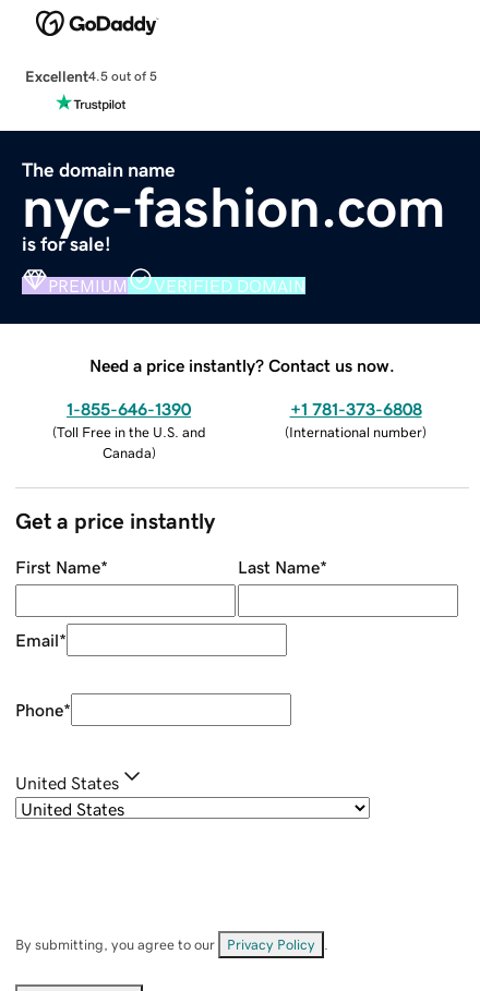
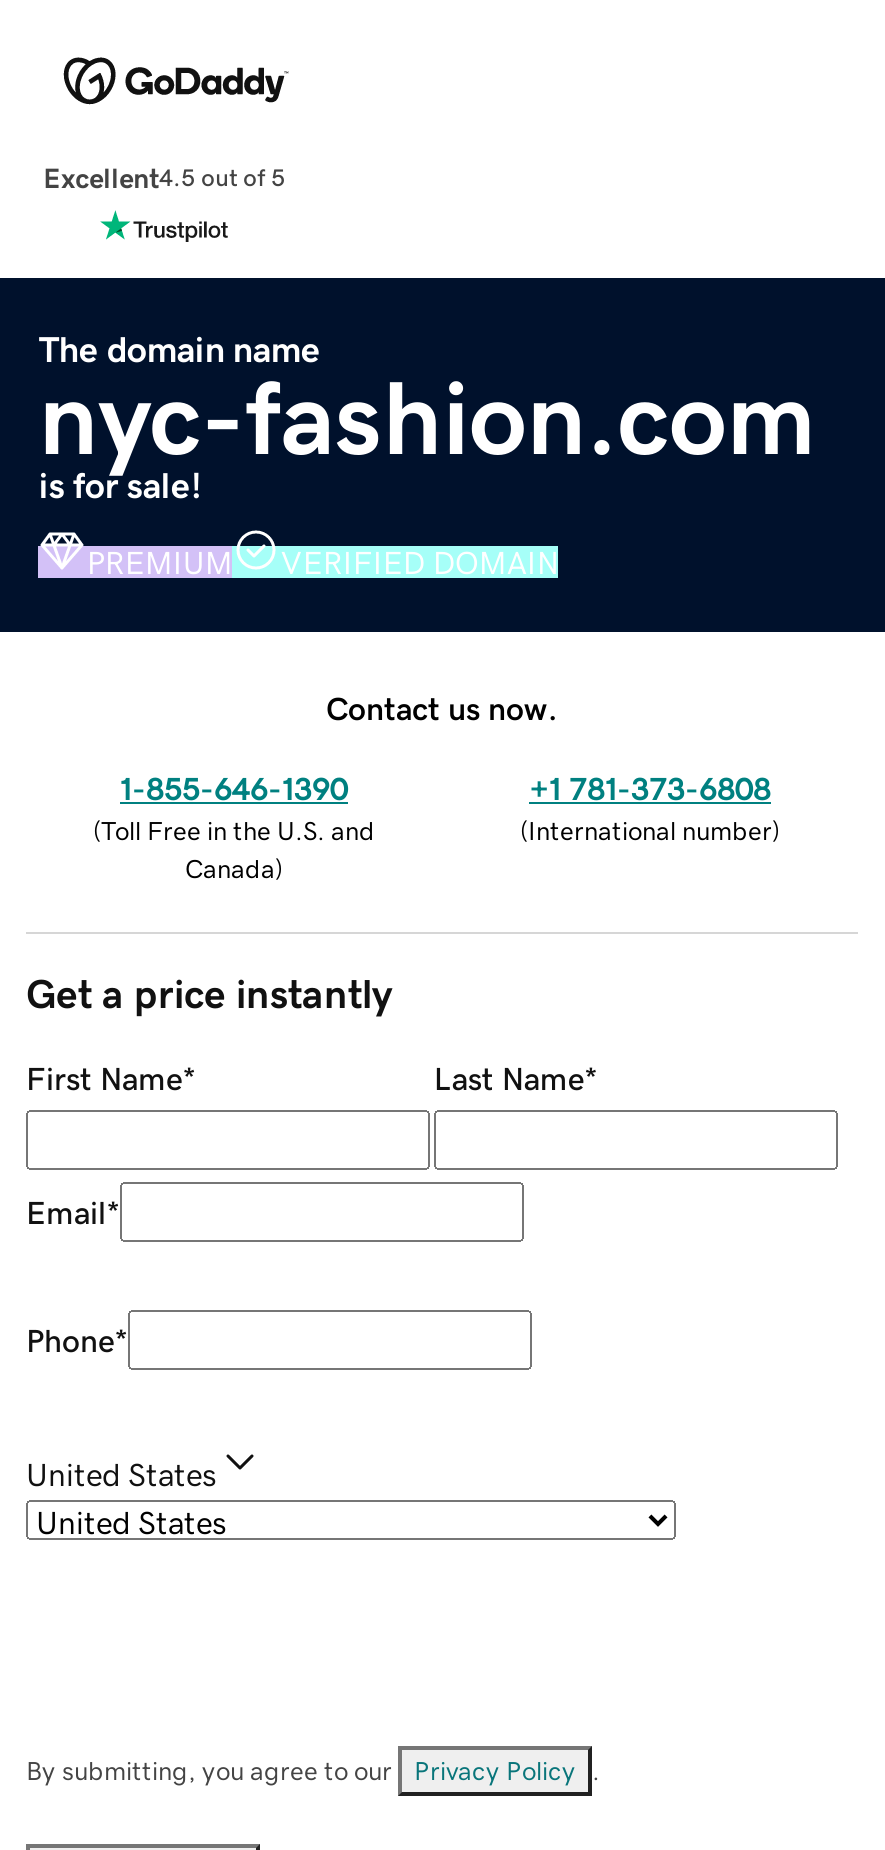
- Need a price instantly? Contact us now.
+ Contact us now.
